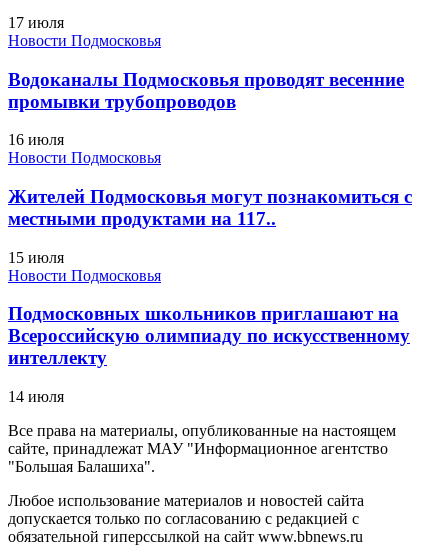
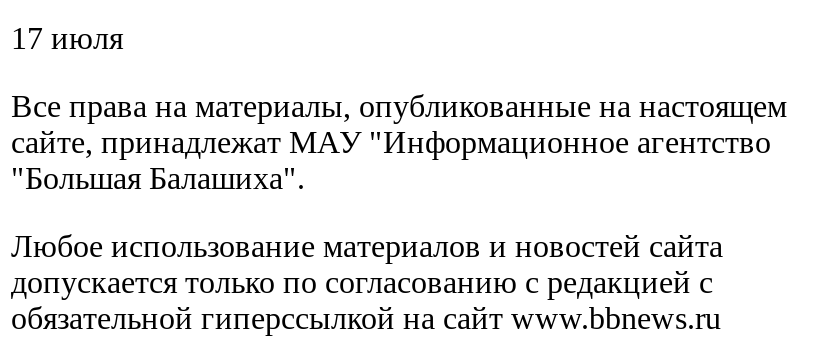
- Новости Подмосковья
- Водоканалы Подмосковья проводят весенние
- промывки трубопроводов
- 16 июля
- Новости Подмосковья
- Жителей Подмосковья могут познакомиться с
- местными продуктами на 117..
- 15 июля
- Новости Подмосковья
- Подмосковных школьников приглашают на
- Всероссийскую олимпиаду по искусственному
- интеллекту
- 14 июля
